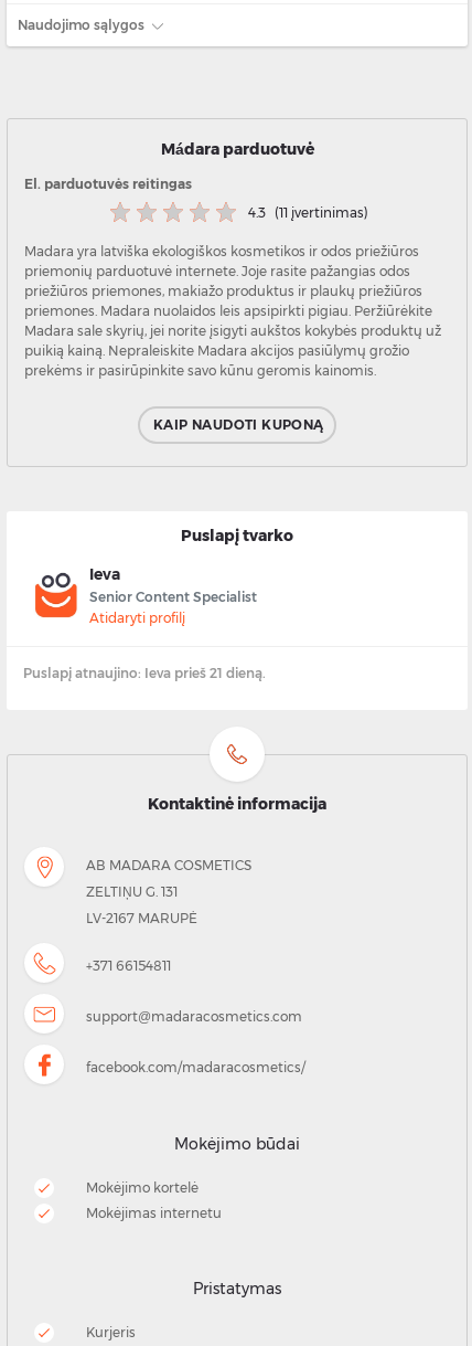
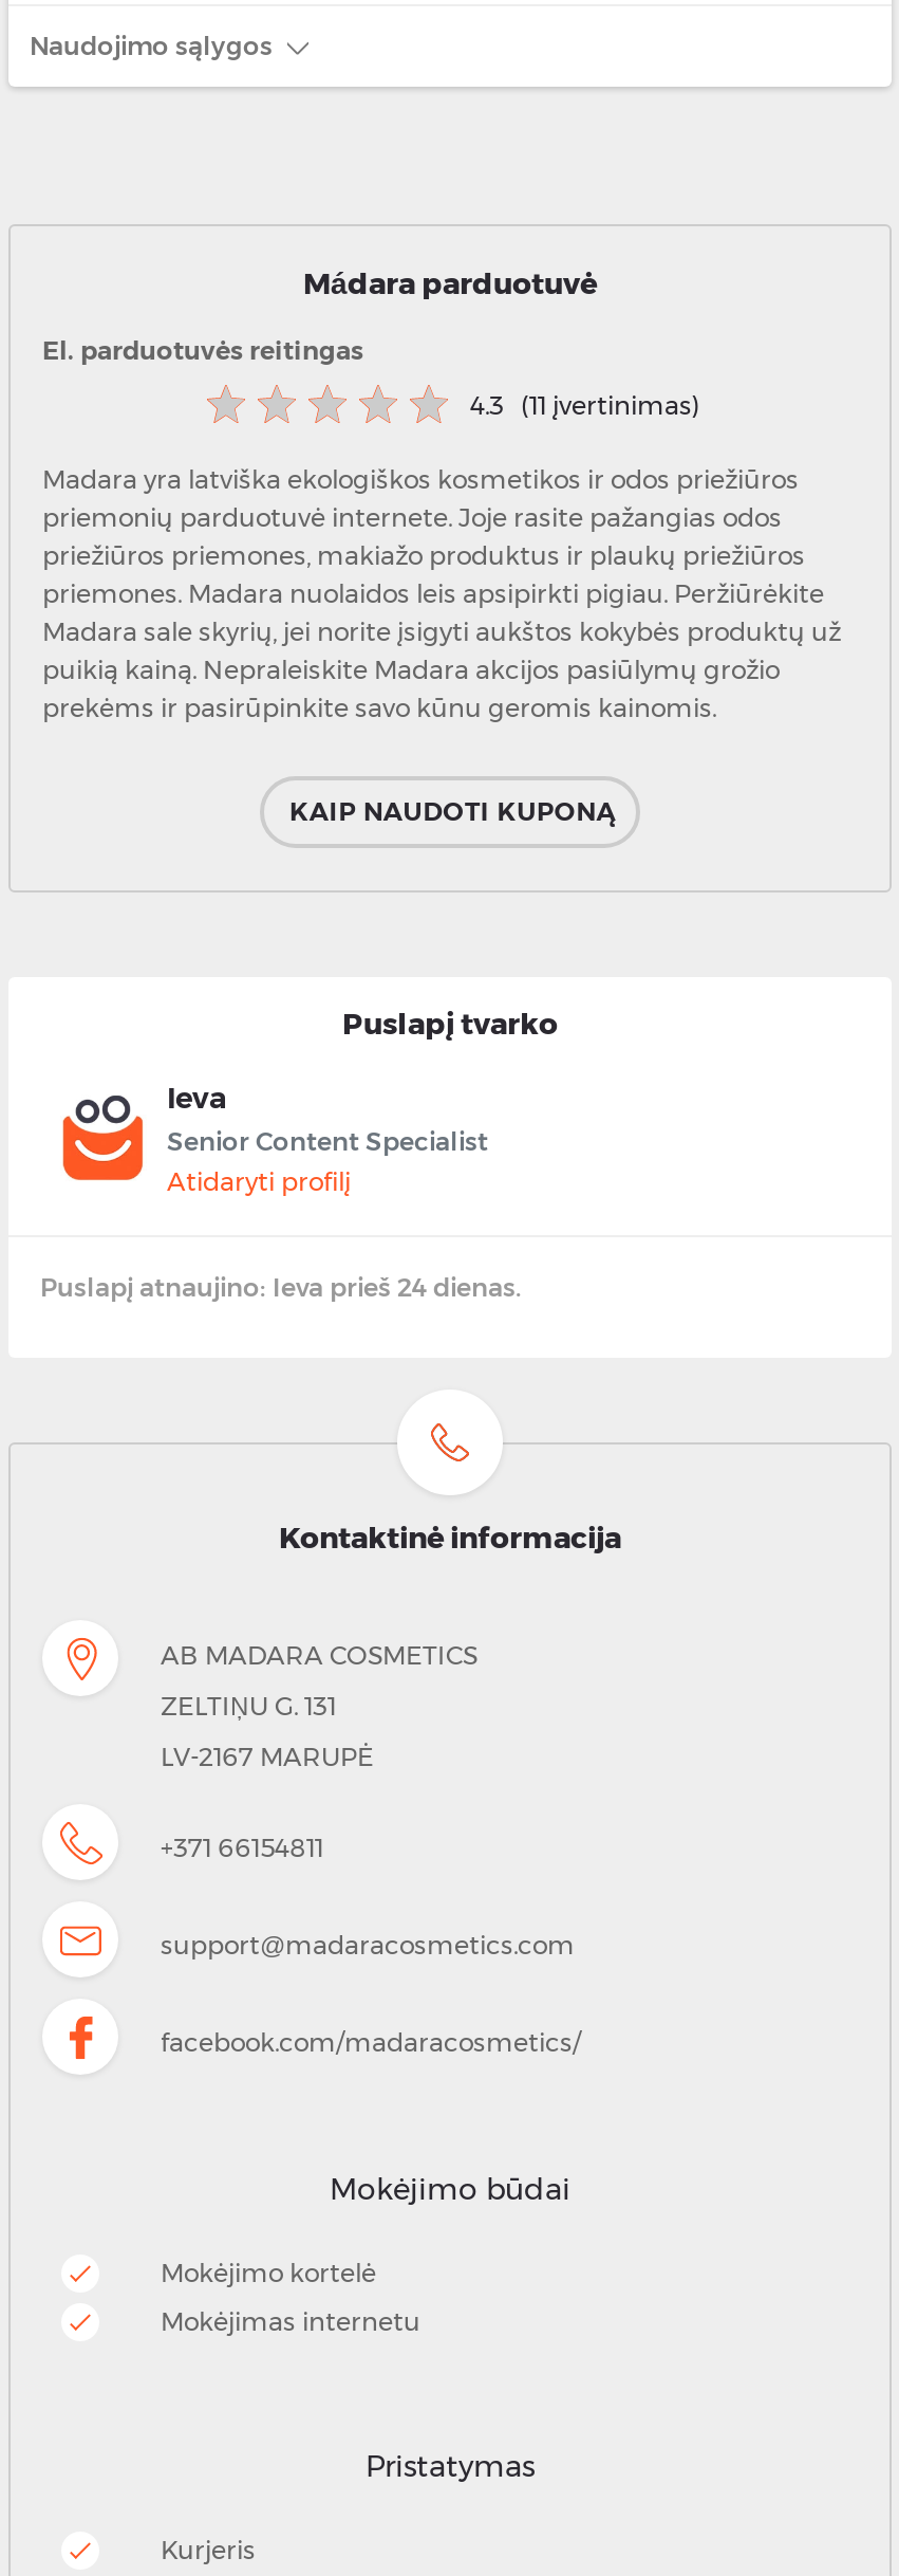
- Puslapį atnaujino: Ieva prieš 21 dieną.
+ Puslapį atnaujino: Ieva prieš 24 dienas.
